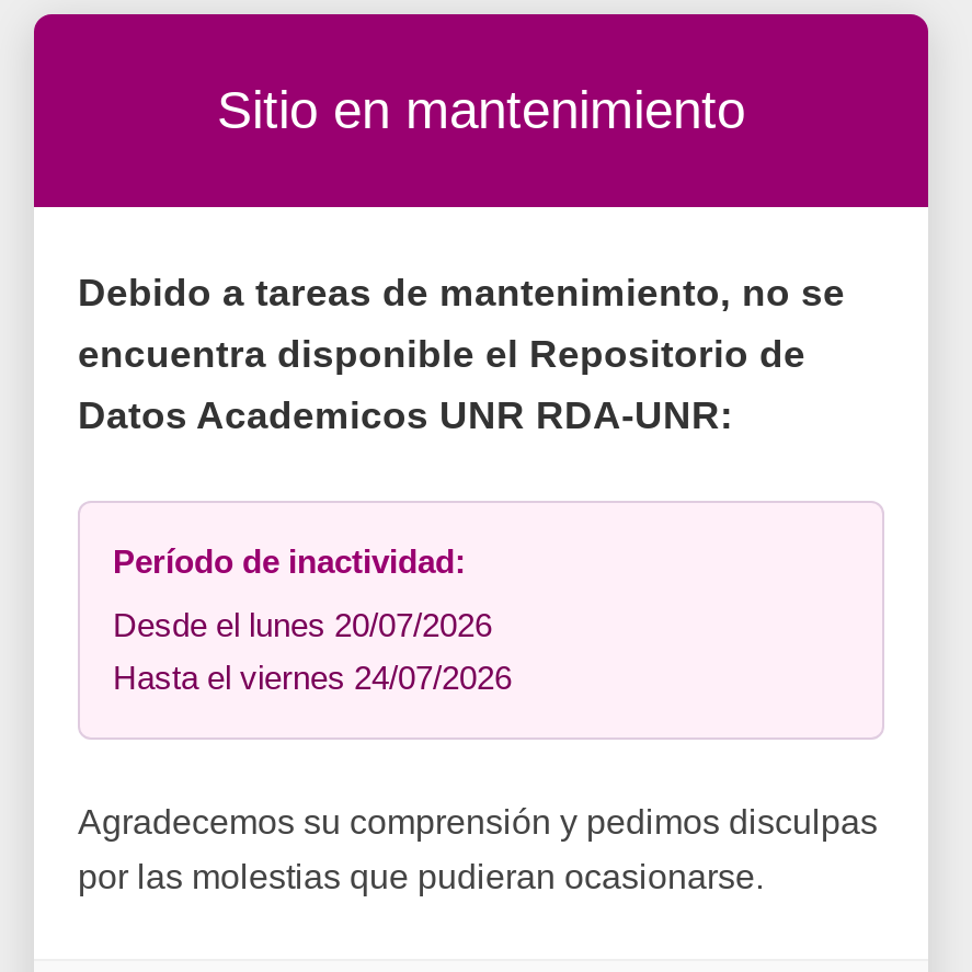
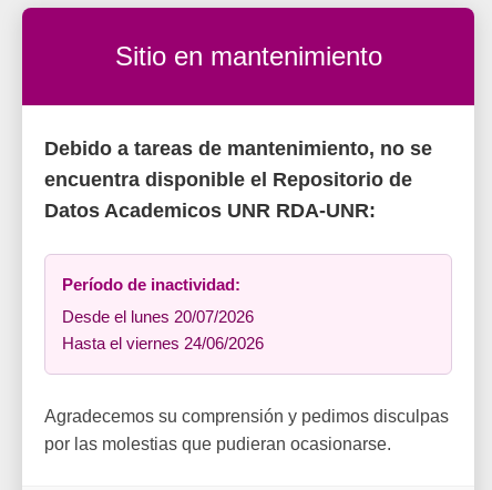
- Hasta el viernes 24/07/2026
+ Hasta el viernes 24/06/2026
